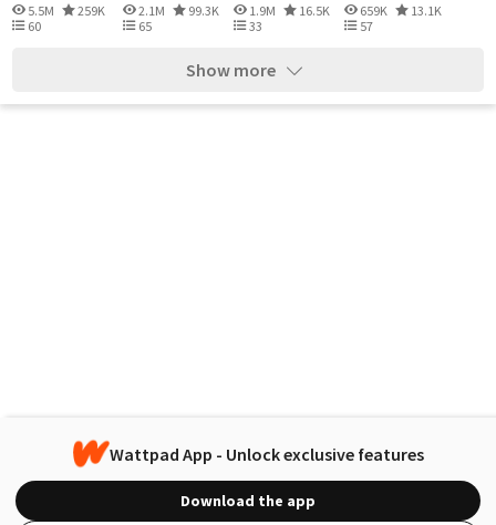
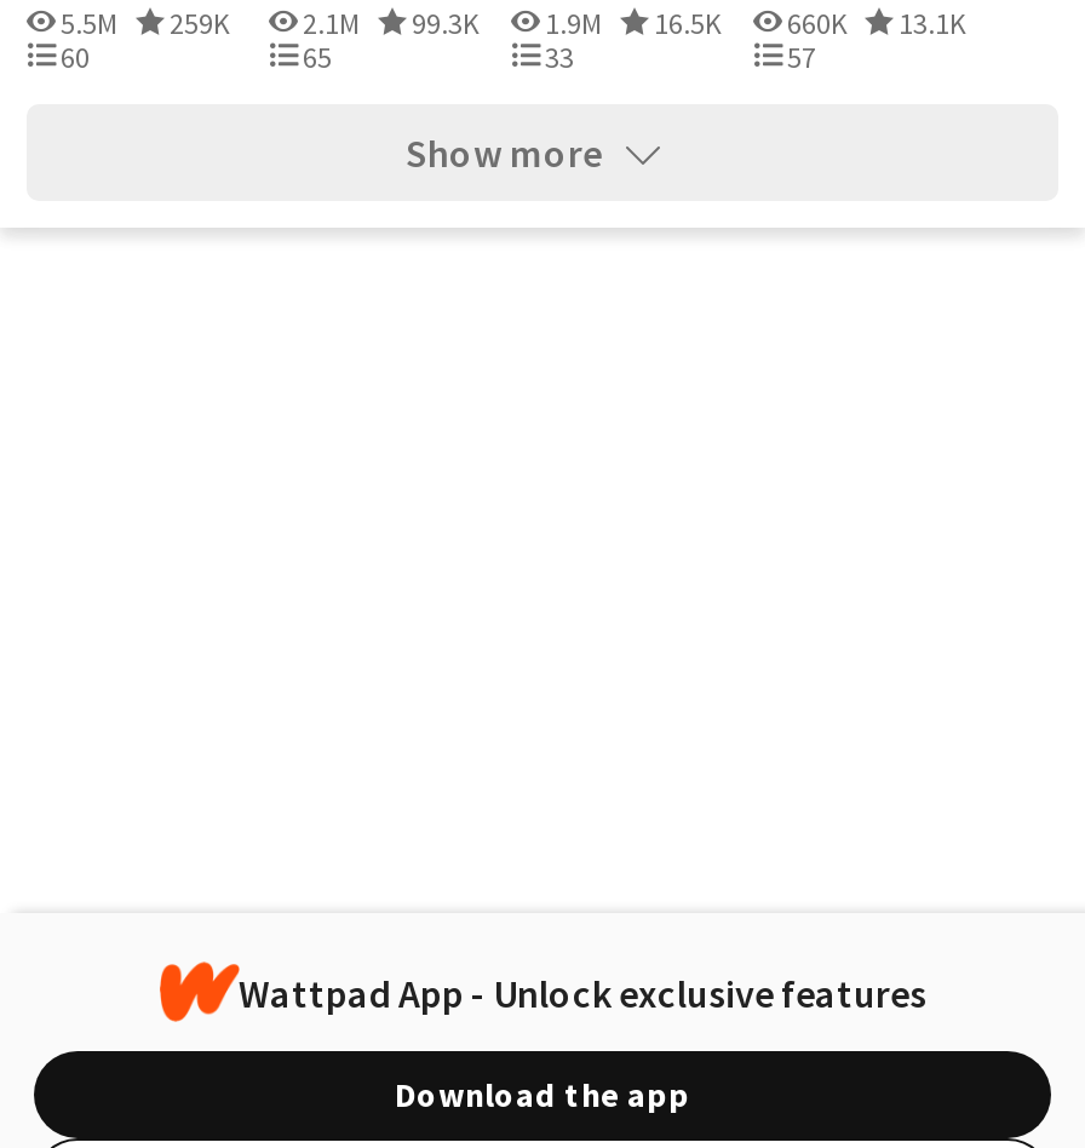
- 5.5M 259K 2.1M 99.3K 1.9M 16.5K 659K 13.1K
+ 5.5M 259K 2.1M 99.3K 1.9M 16.5K 660K 13.1K
